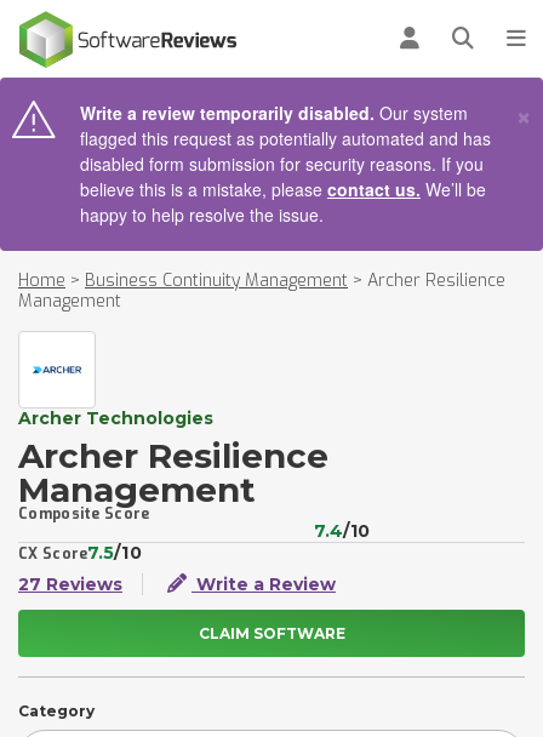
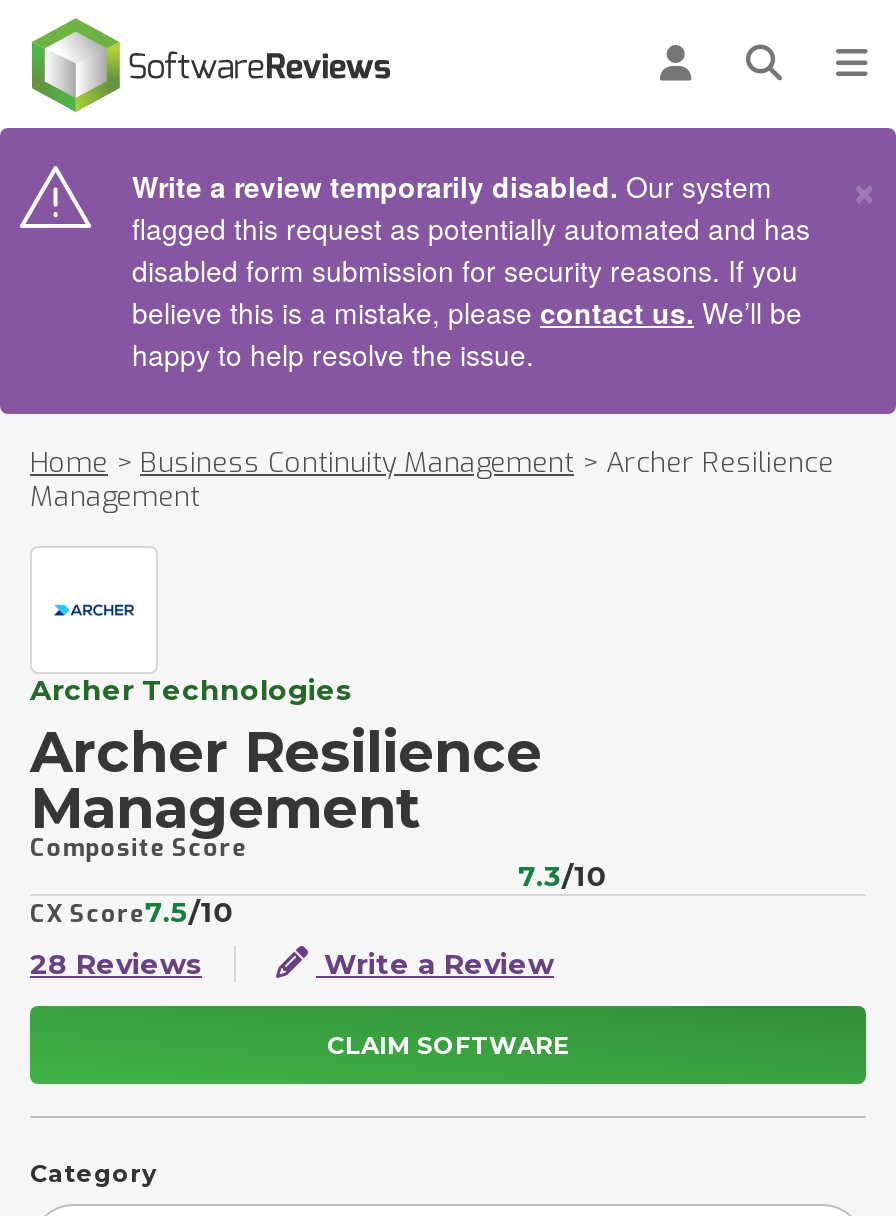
- 7.4/10
+ 7.3/10

- 27 Reviews
+ 28 Reviews
